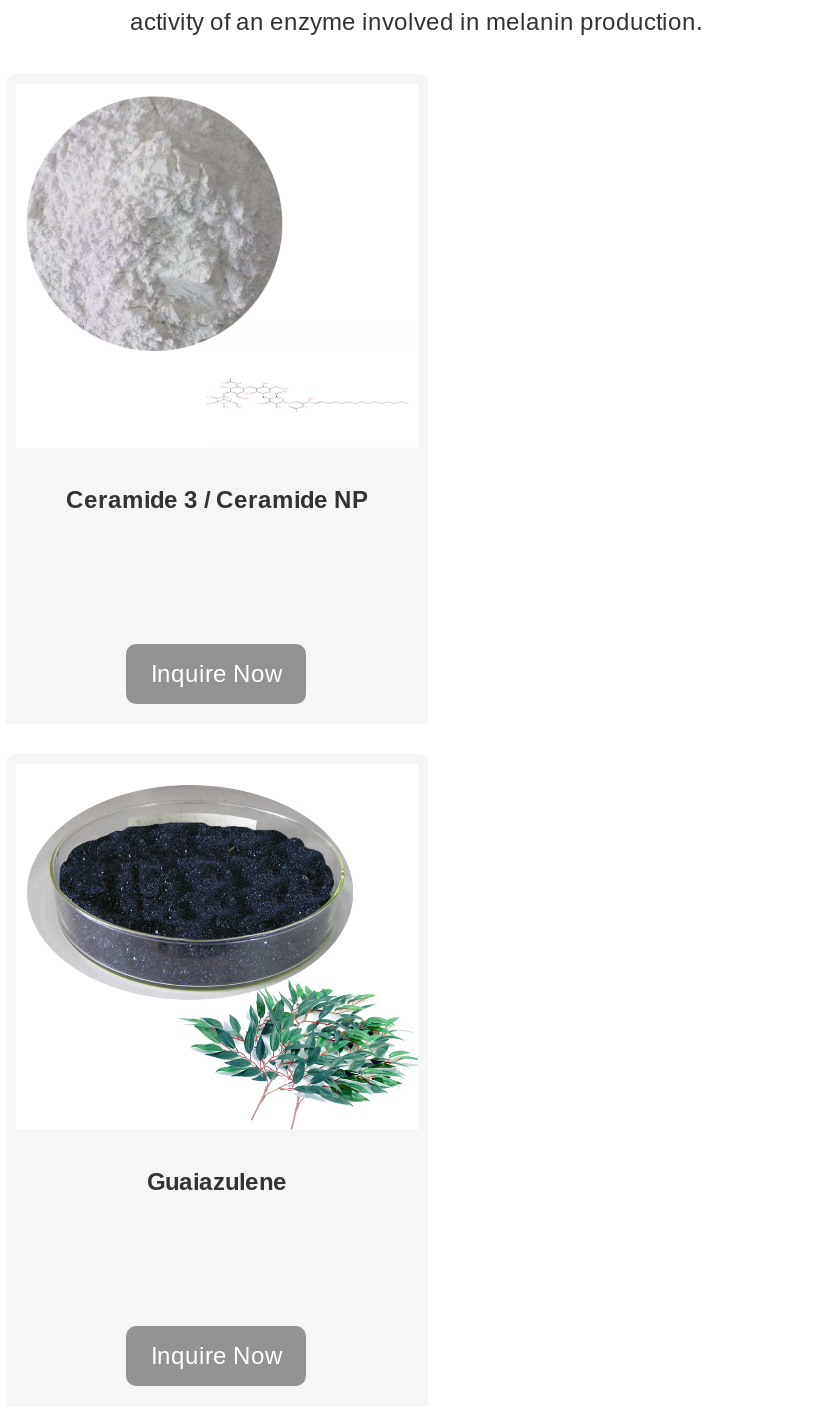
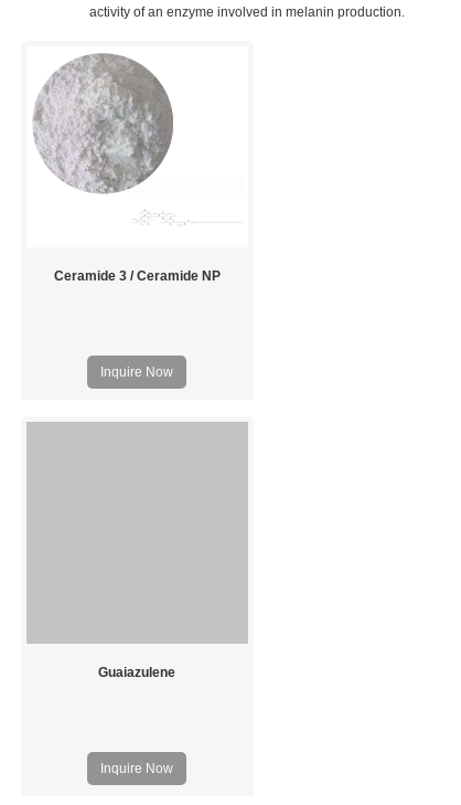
- [image]
